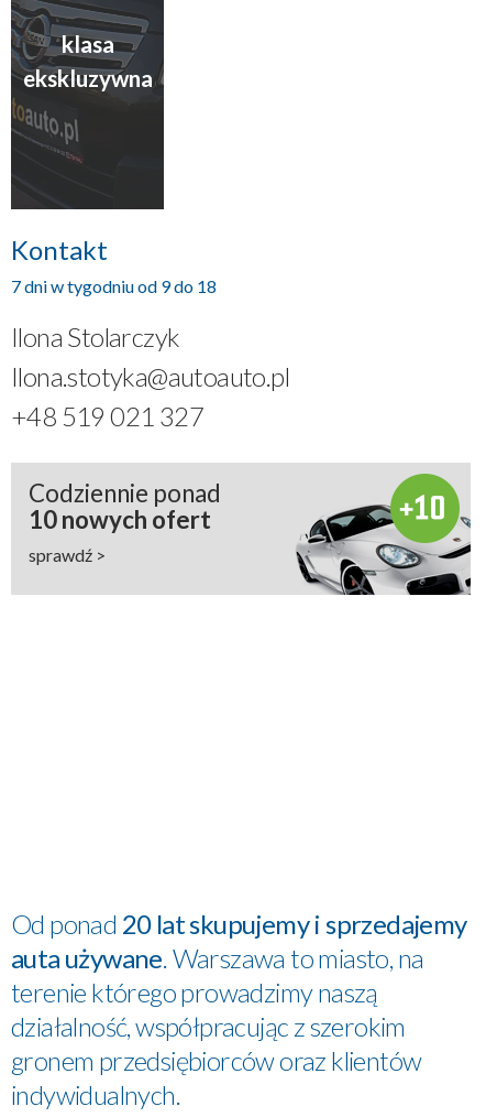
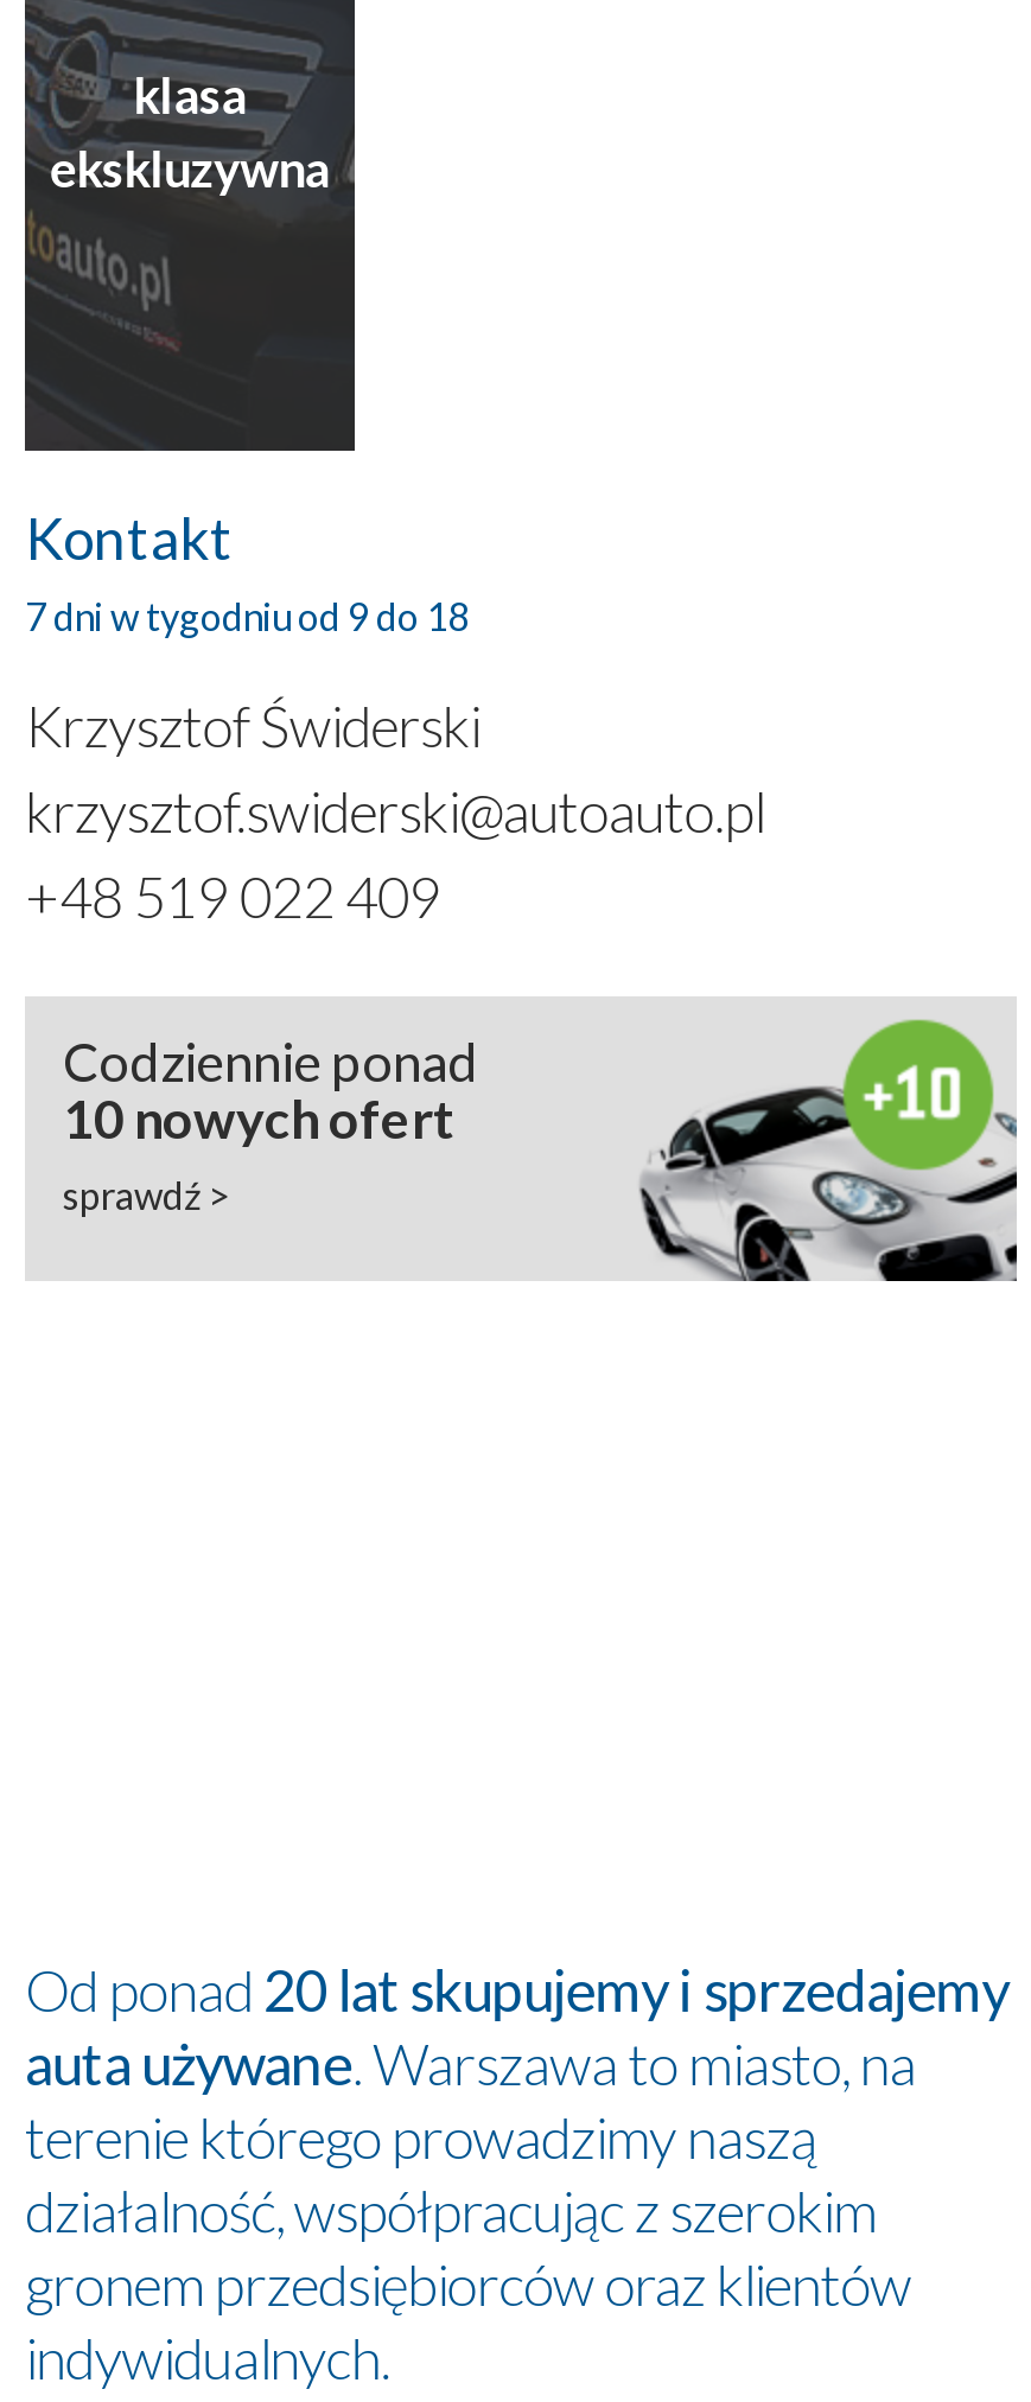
- Ilona Stolarczyk
- Ilona.stotyka@autoauto.pl
- +48 519 021 327
+ Krzysztof Świderski
+ krzysztof.swiderski@autoauto.pl
+ +48 519 022 409
